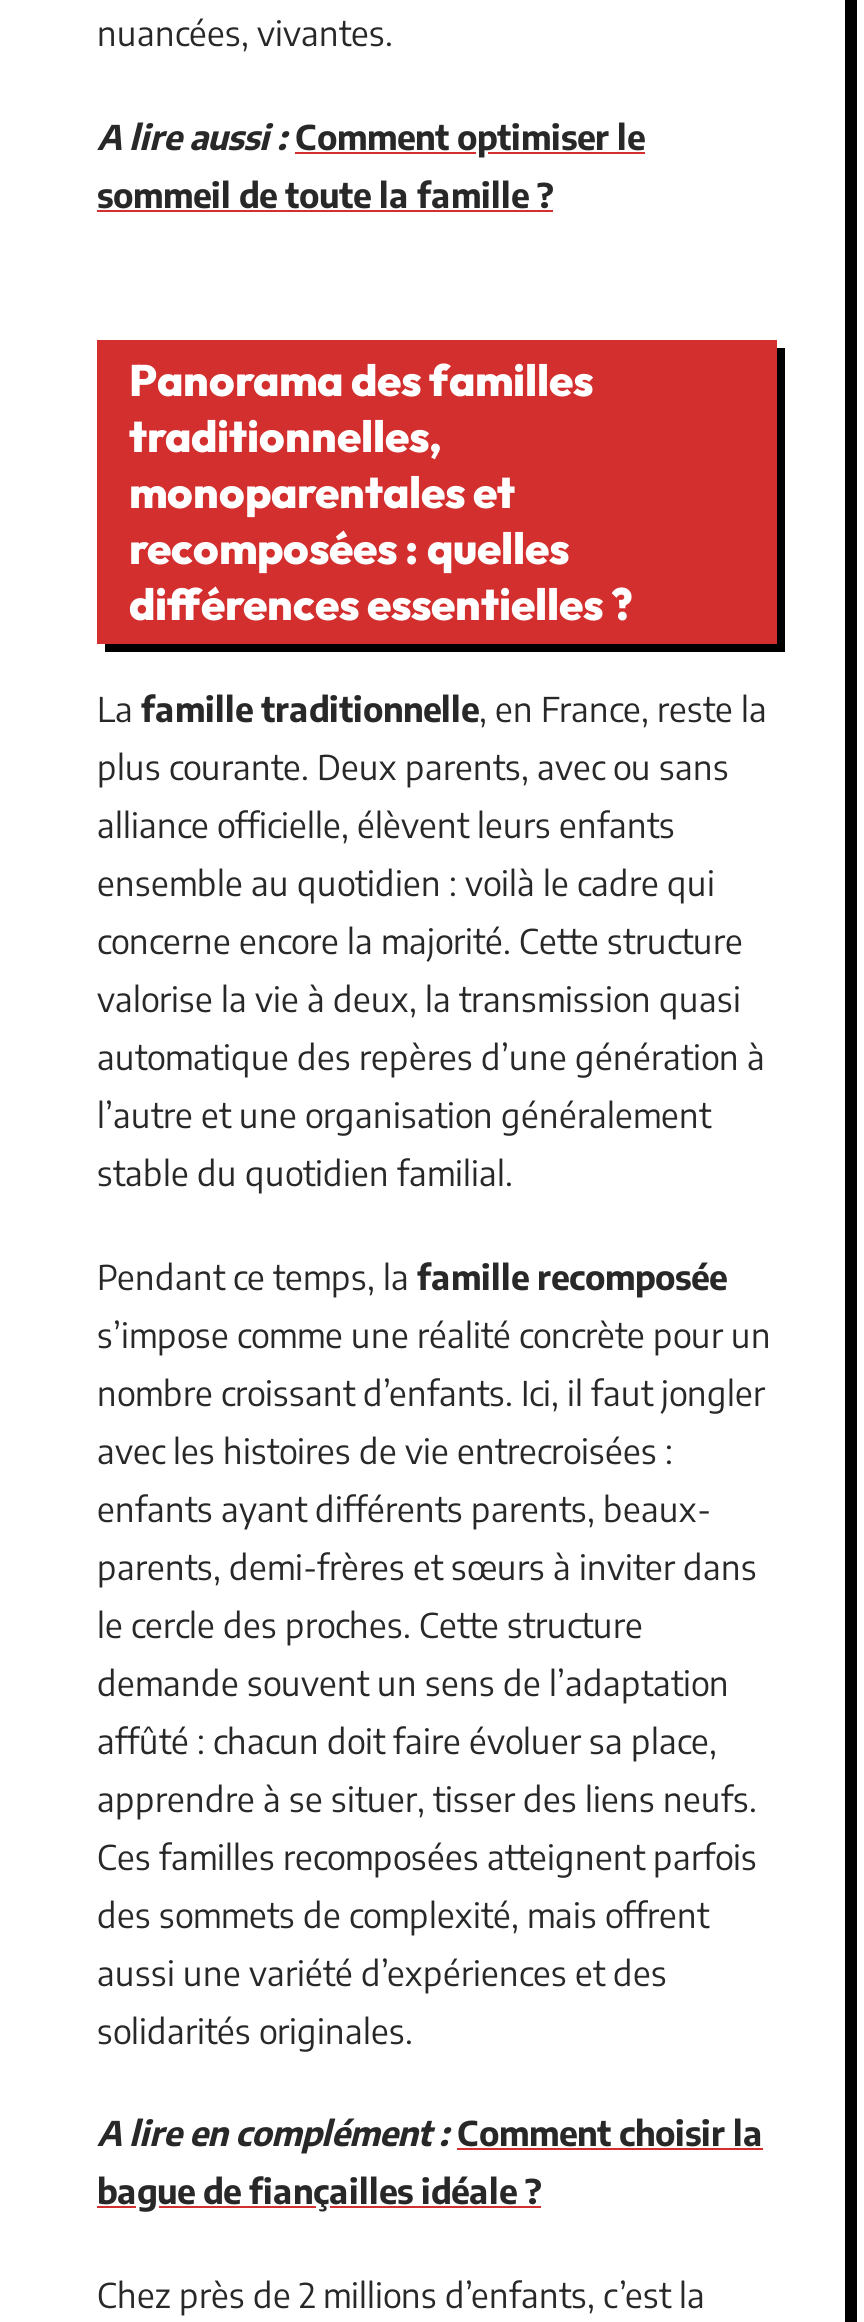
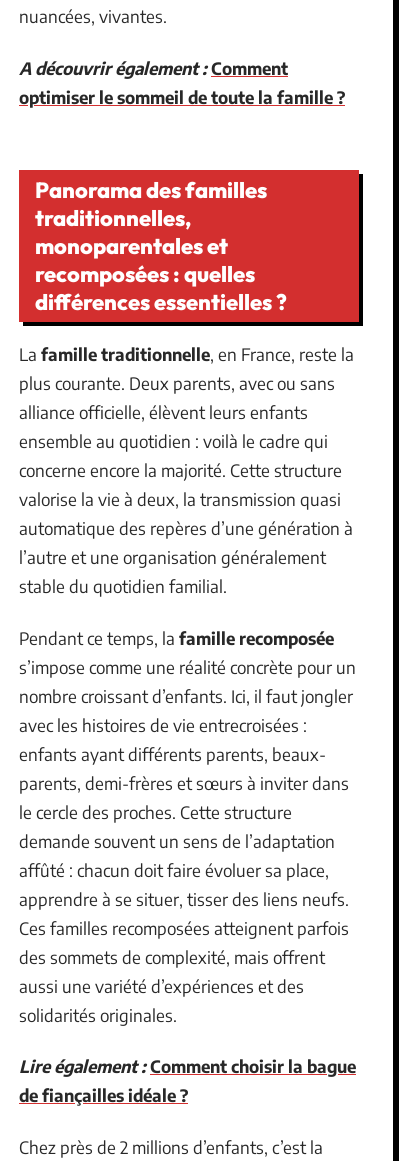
- A lire aussi : Comment optimiser le
- sommeil de toute la famille ?
+ A découvrir également : Comment
+ optimiser le sommeil de toute la famille ?

- A lire en complément : Comment choisir la
- bague de fiançailles idéale ?
+ Lire également : Comment choisir la bague
+ de fiançailles idéale ?
